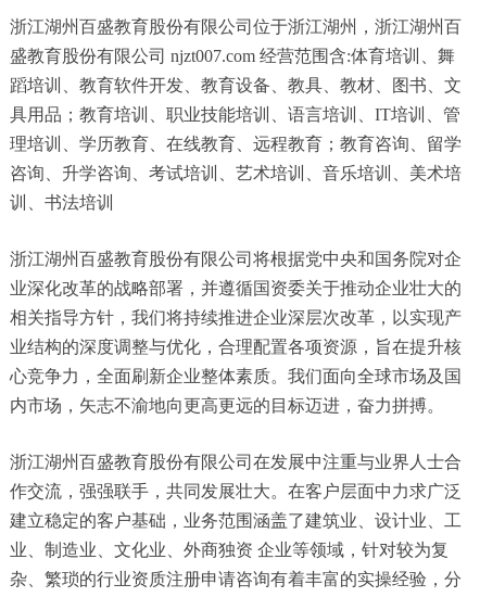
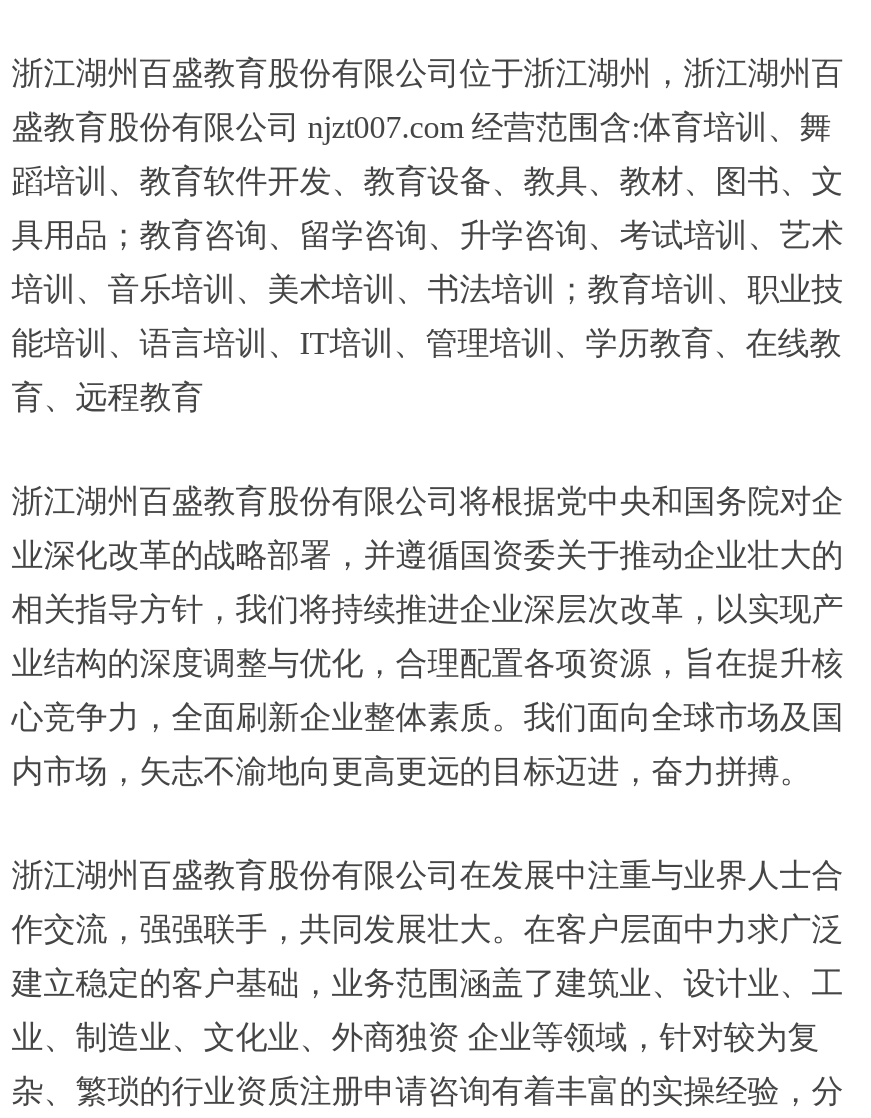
- 具用品；教育培训、职业技能培训、语言培训、IT培训、管
+ 具用品；教育咨询、留学咨询、升学咨询、考试培训、艺术

- 理培训、学历教育、在线教育、远程教育；教育咨询、留学
+ 培训、音乐培训、美术培训、书法培训；教育培训、职业技

- 咨询、升学咨询、考试培训、艺术培训、音乐培训、美术培
+ 能培训、语言培训、IT培训、管理培训、学历教育、在线教

- 训、书法培训
+ 育、远程教育
